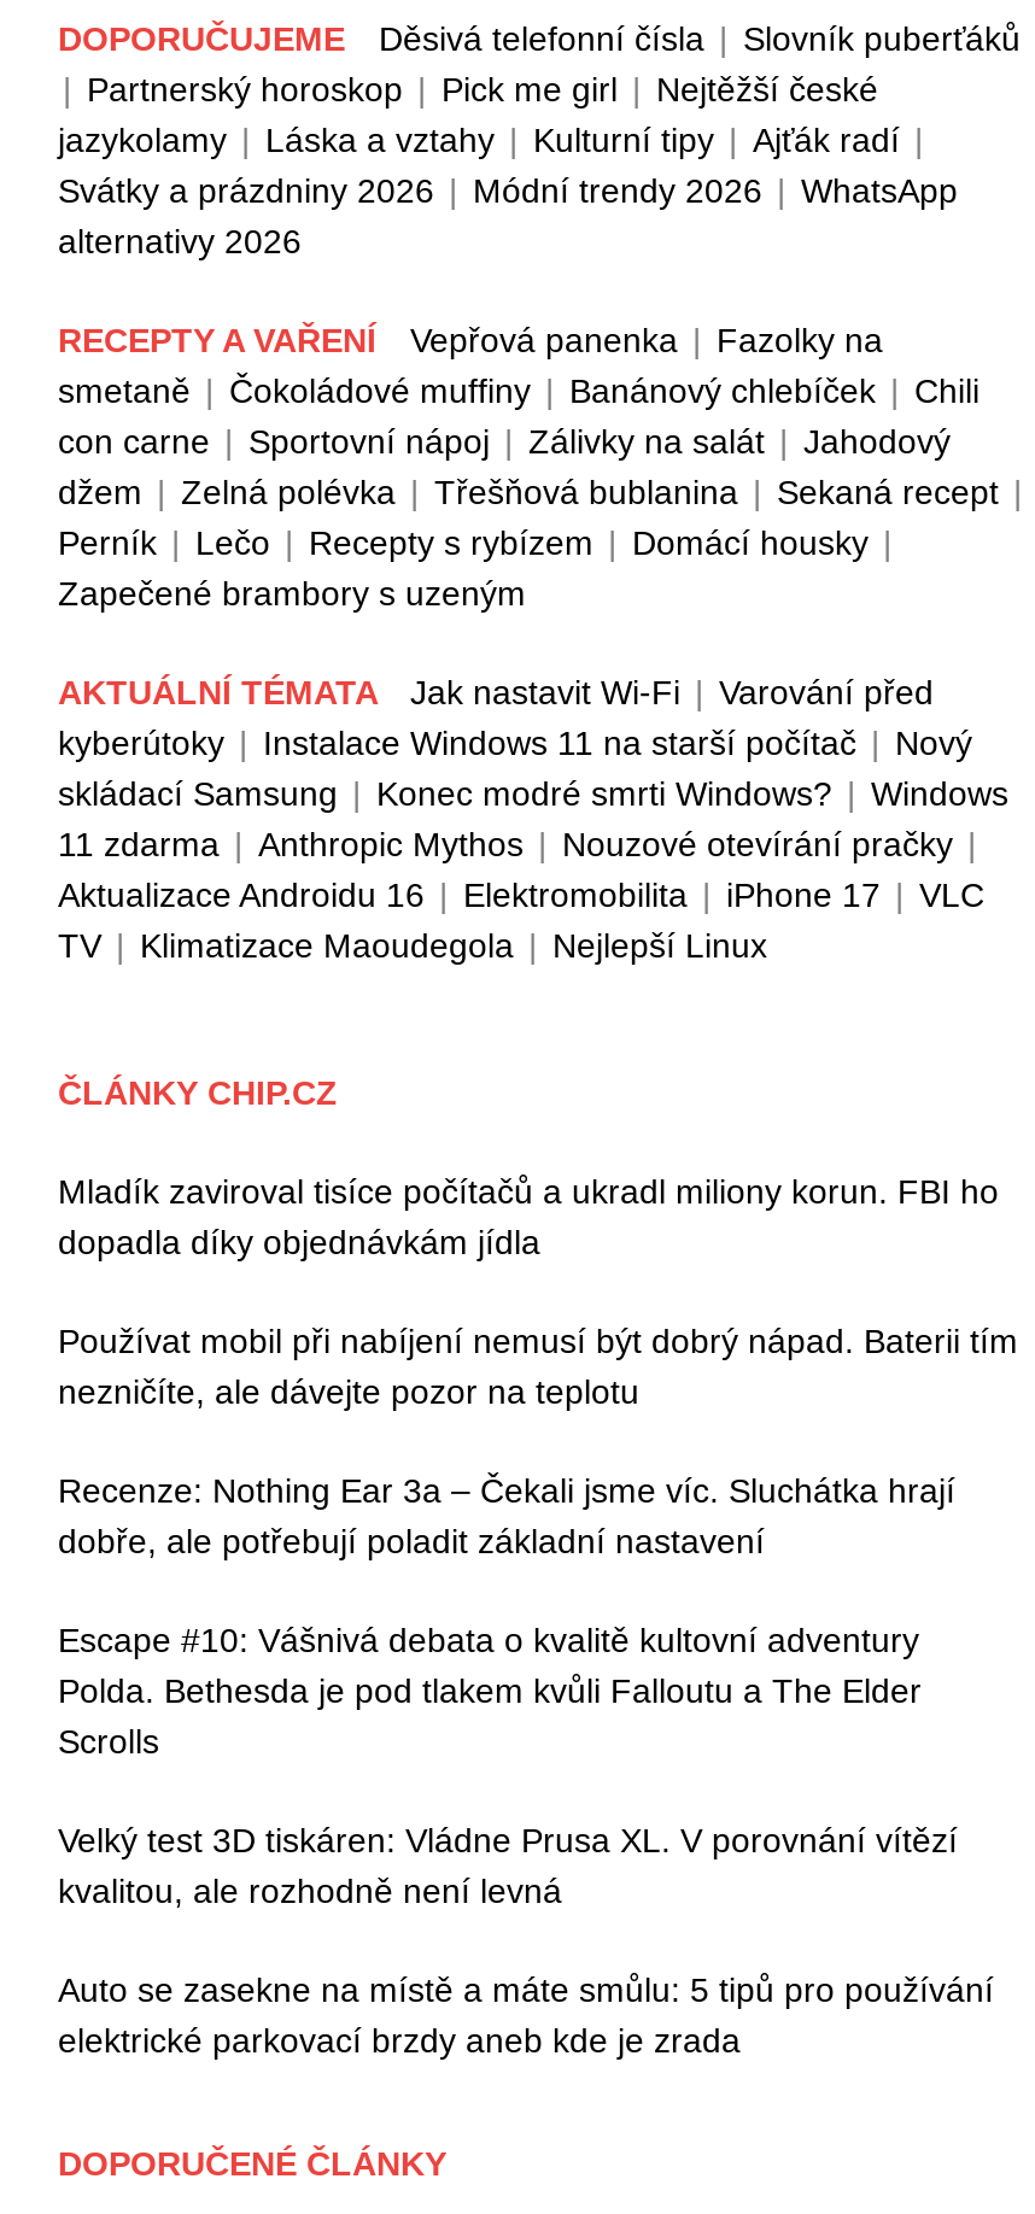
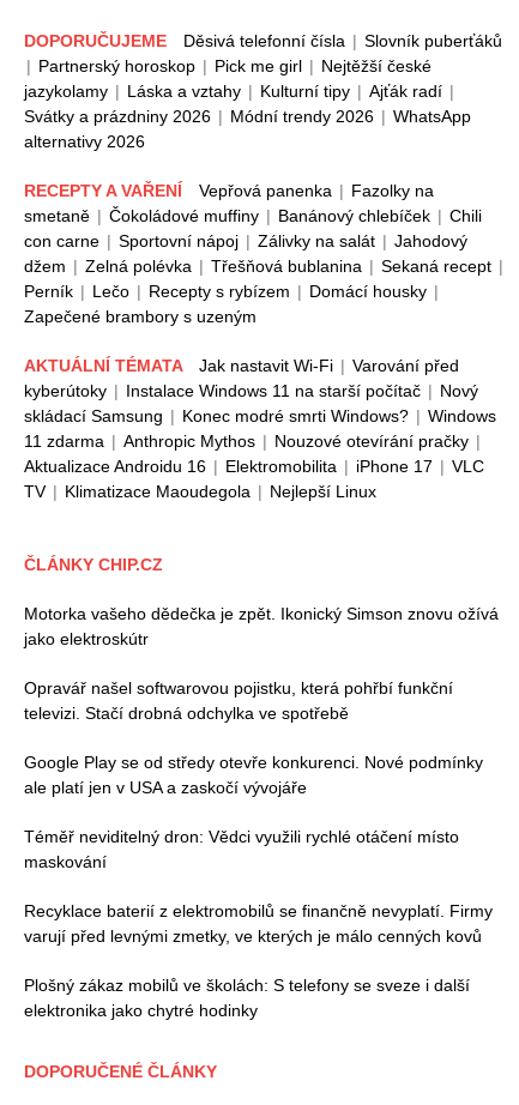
- Mladík zaviroval tisíce počítačů a ukradl miliony korun. FBI ho
- dopadla díky objednávkám jídla
+ Motorka vašeho dědečka je zpět. Ikonický Simson znovu ožívá
+ jako elektroskútr

- Používat mobil při nabíjení nemusí být dobrý nápad. Baterii tím
- nezničíte, ale dávejte pozor na teplotu
+ Opravář našel softwarovou pojistku, která pohřbí funkční
+ televizi. Stačí drobná odchylka ve spotřebě

- Recenze: Nothing Ear 3a – Čekali jsme víc. Sluchátka hrají
- dobře, ale potřebují poladit základní nastavení
+ Google Play se od středy otevře konkurenci. Nové podmínky
+ ale platí jen v USA a zaskočí vývojáře

- Escape #10: Vášnivá debata o kvalitě kultovní adventury
- Polda. Bethesda je pod tlakem kvůli Falloutu a The Elder
- Scrolls
+ Téměř neviditelný dron: Vědci využili rychlé otáčení místo
+ maskování

- Velký test 3D tiskáren: Vládne Prusa XL. V porovnání vítězí
- kvalitou, ale rozhodně není levná
+ Recyklace baterií z elektromobilů se finančně nevyplatí. Firmy
+ varují před levnými zmetky, ve kterých je málo cenných kovů

- Auto se zasekne na místě a máte smůlu: 5 tipů pro používání
- elektrické parkovací brzdy aneb kde je zrada
+ Plošný zákaz mobilů ve školách: S telefony se sveze i další
+ elektronika jako chytré hodinky
